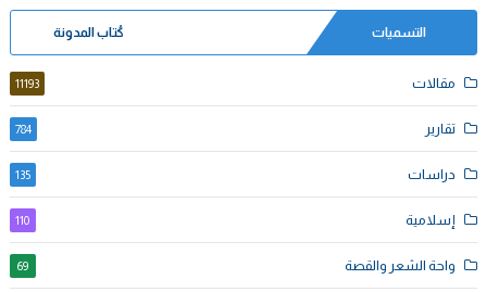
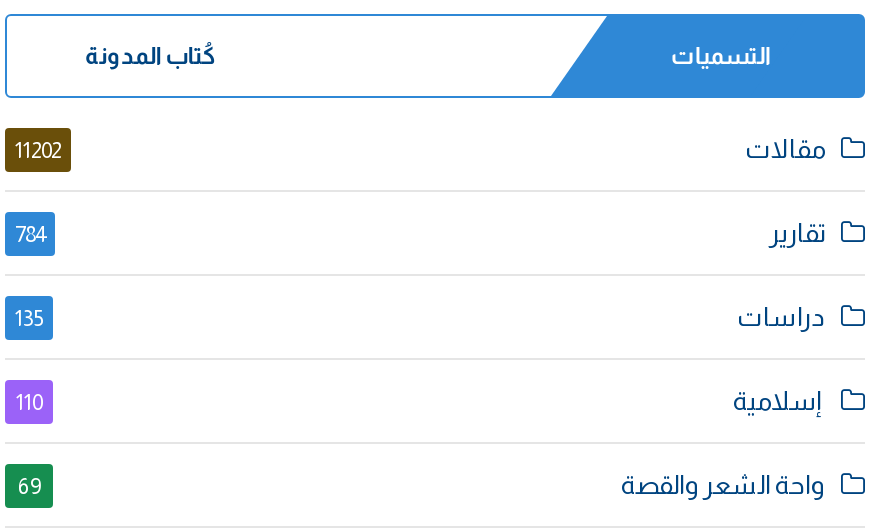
- 11193
+ 11202
